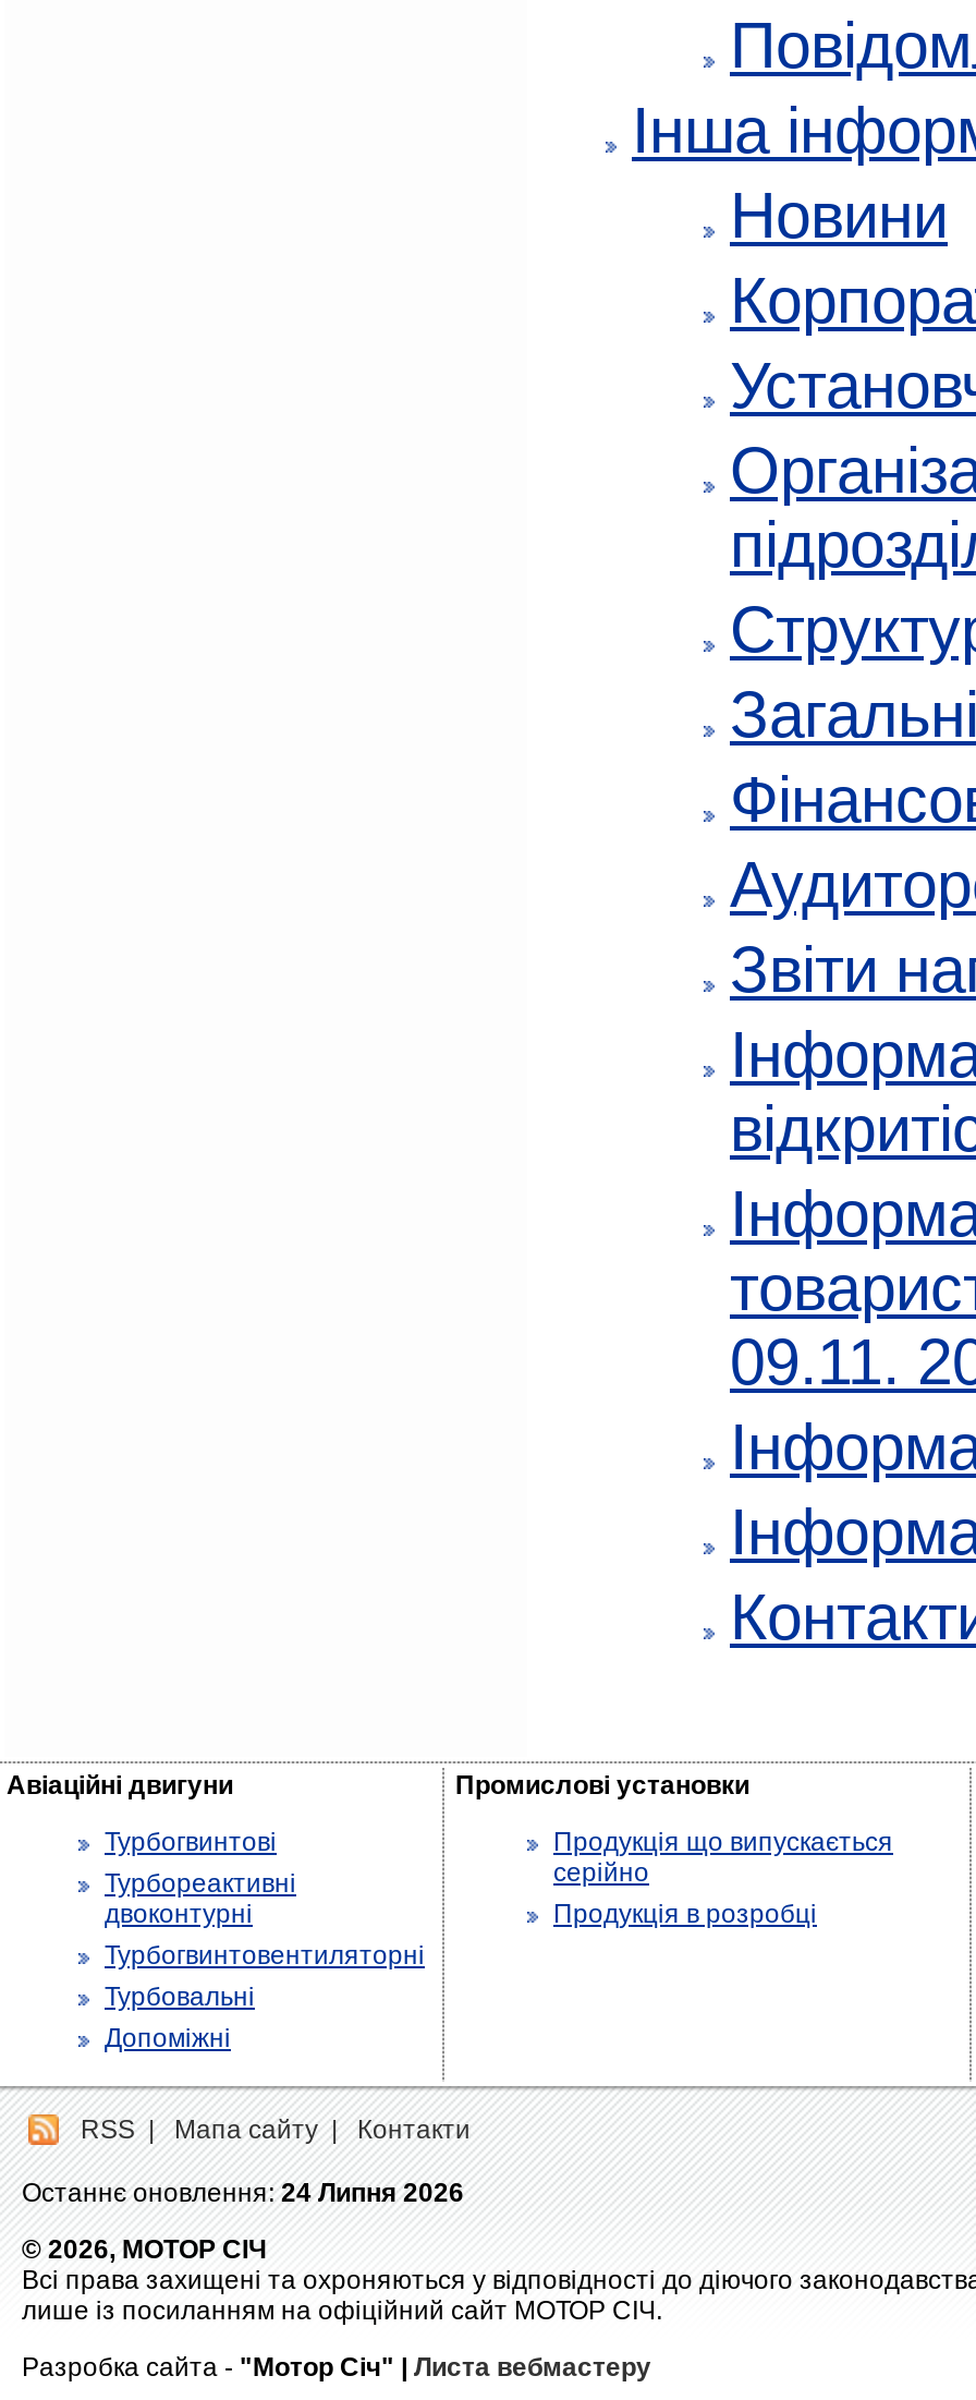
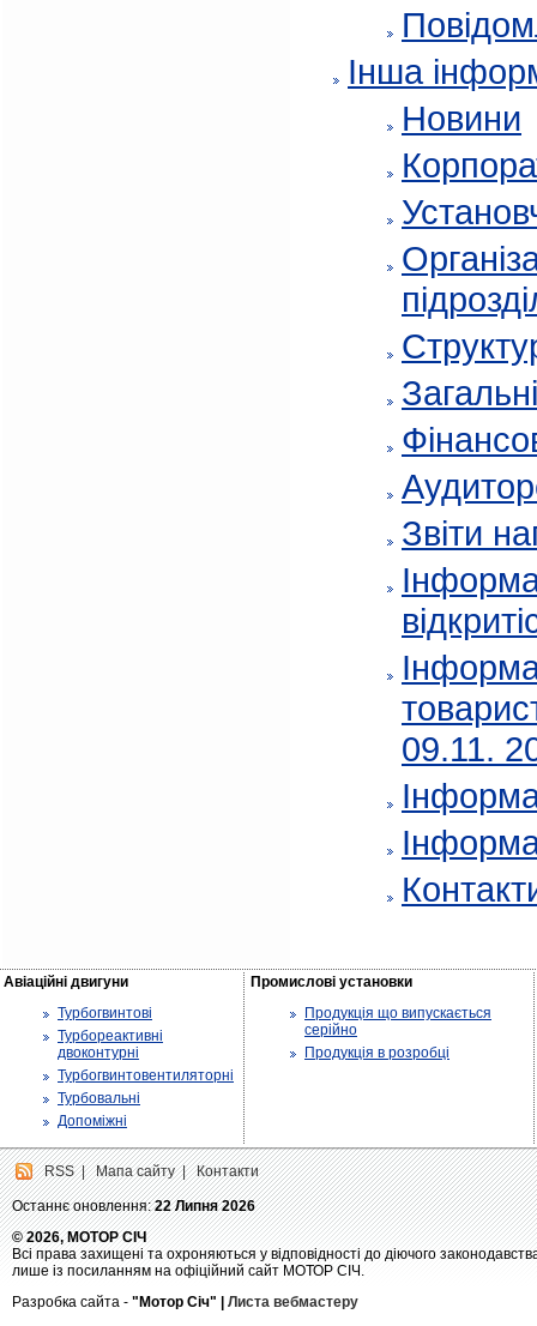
- Останнє оновлення: 24 Липня 2026
+ Останнє оновлення: 22 Липня 2026
